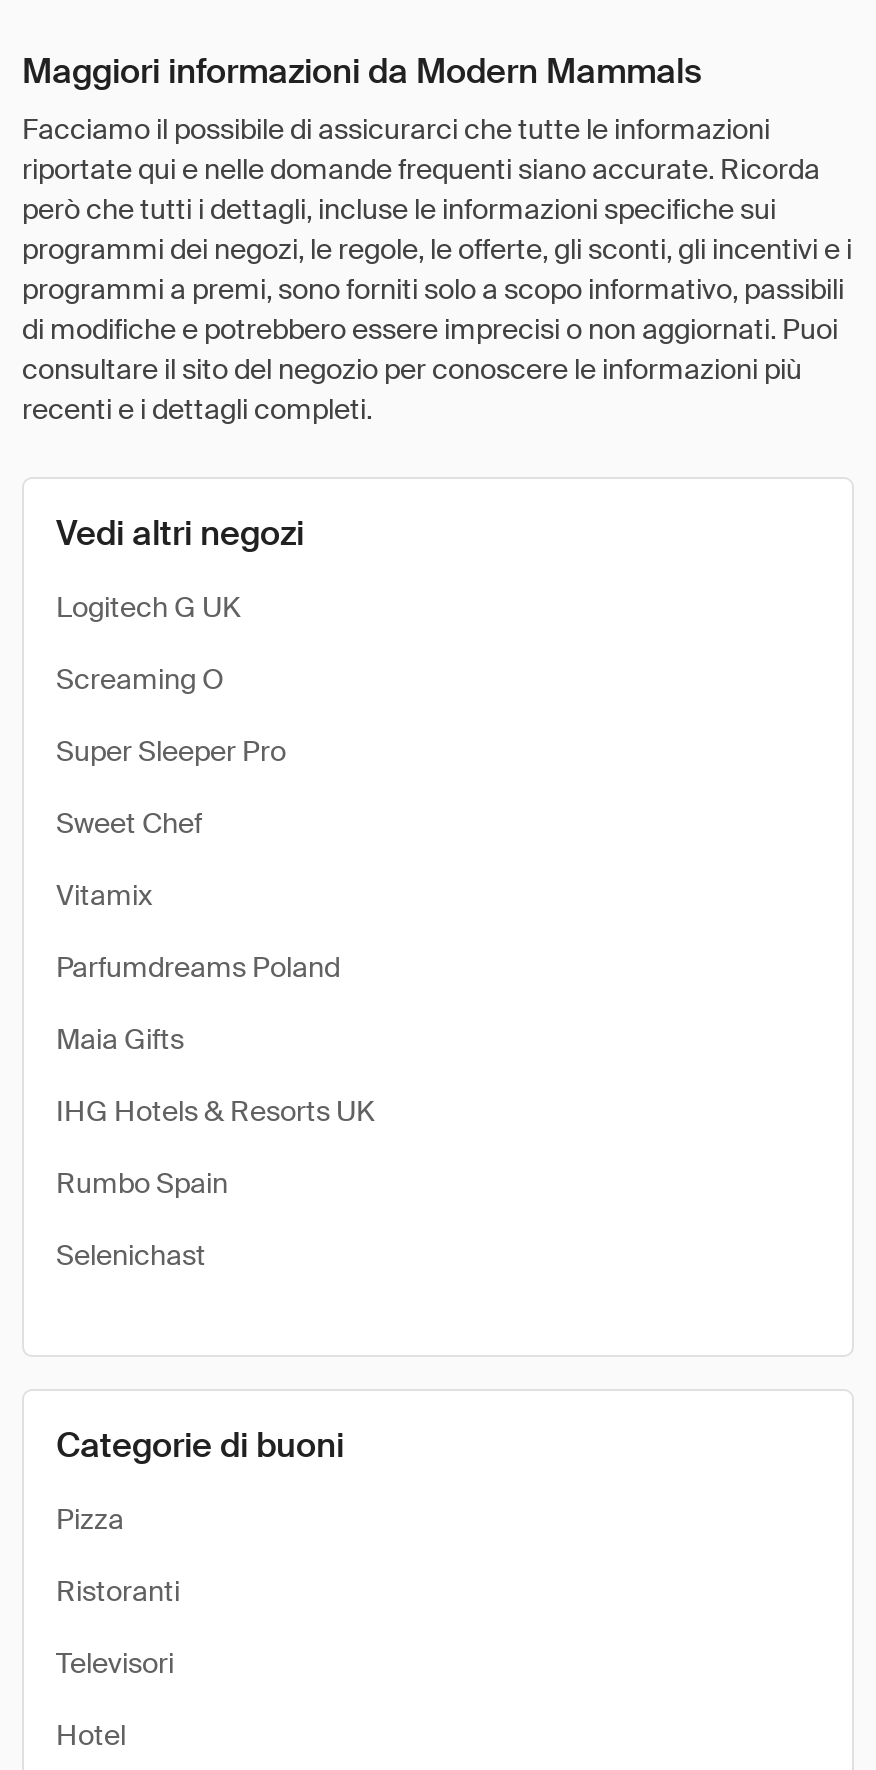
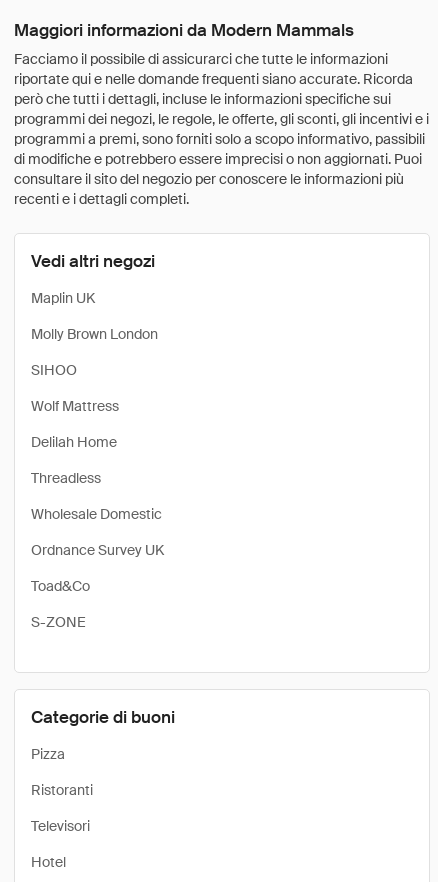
- Logitech G UK
+ Maplin UK

- Screaming O
+ Molly Brown London

- Super Sleeper Pro
+ SIHOO

- Sweet Chef
+ Wolf Mattress

- Vitamix
+ Delilah Home

- Parfumdreams Poland
+ Threadless

- Maia Gifts
+ Wholesale Domestic

- IHG Hotels & Resorts UK
+ Ordnance Survey UK

- Rumbo Spain
+ Toad&Co

- Selenichast
+ S-ZONE
